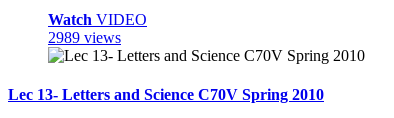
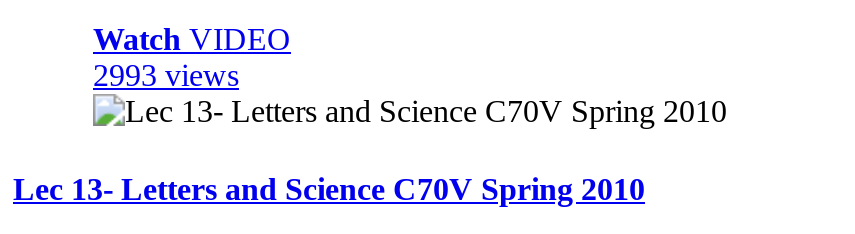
- 2989 views
+ 2993 views
